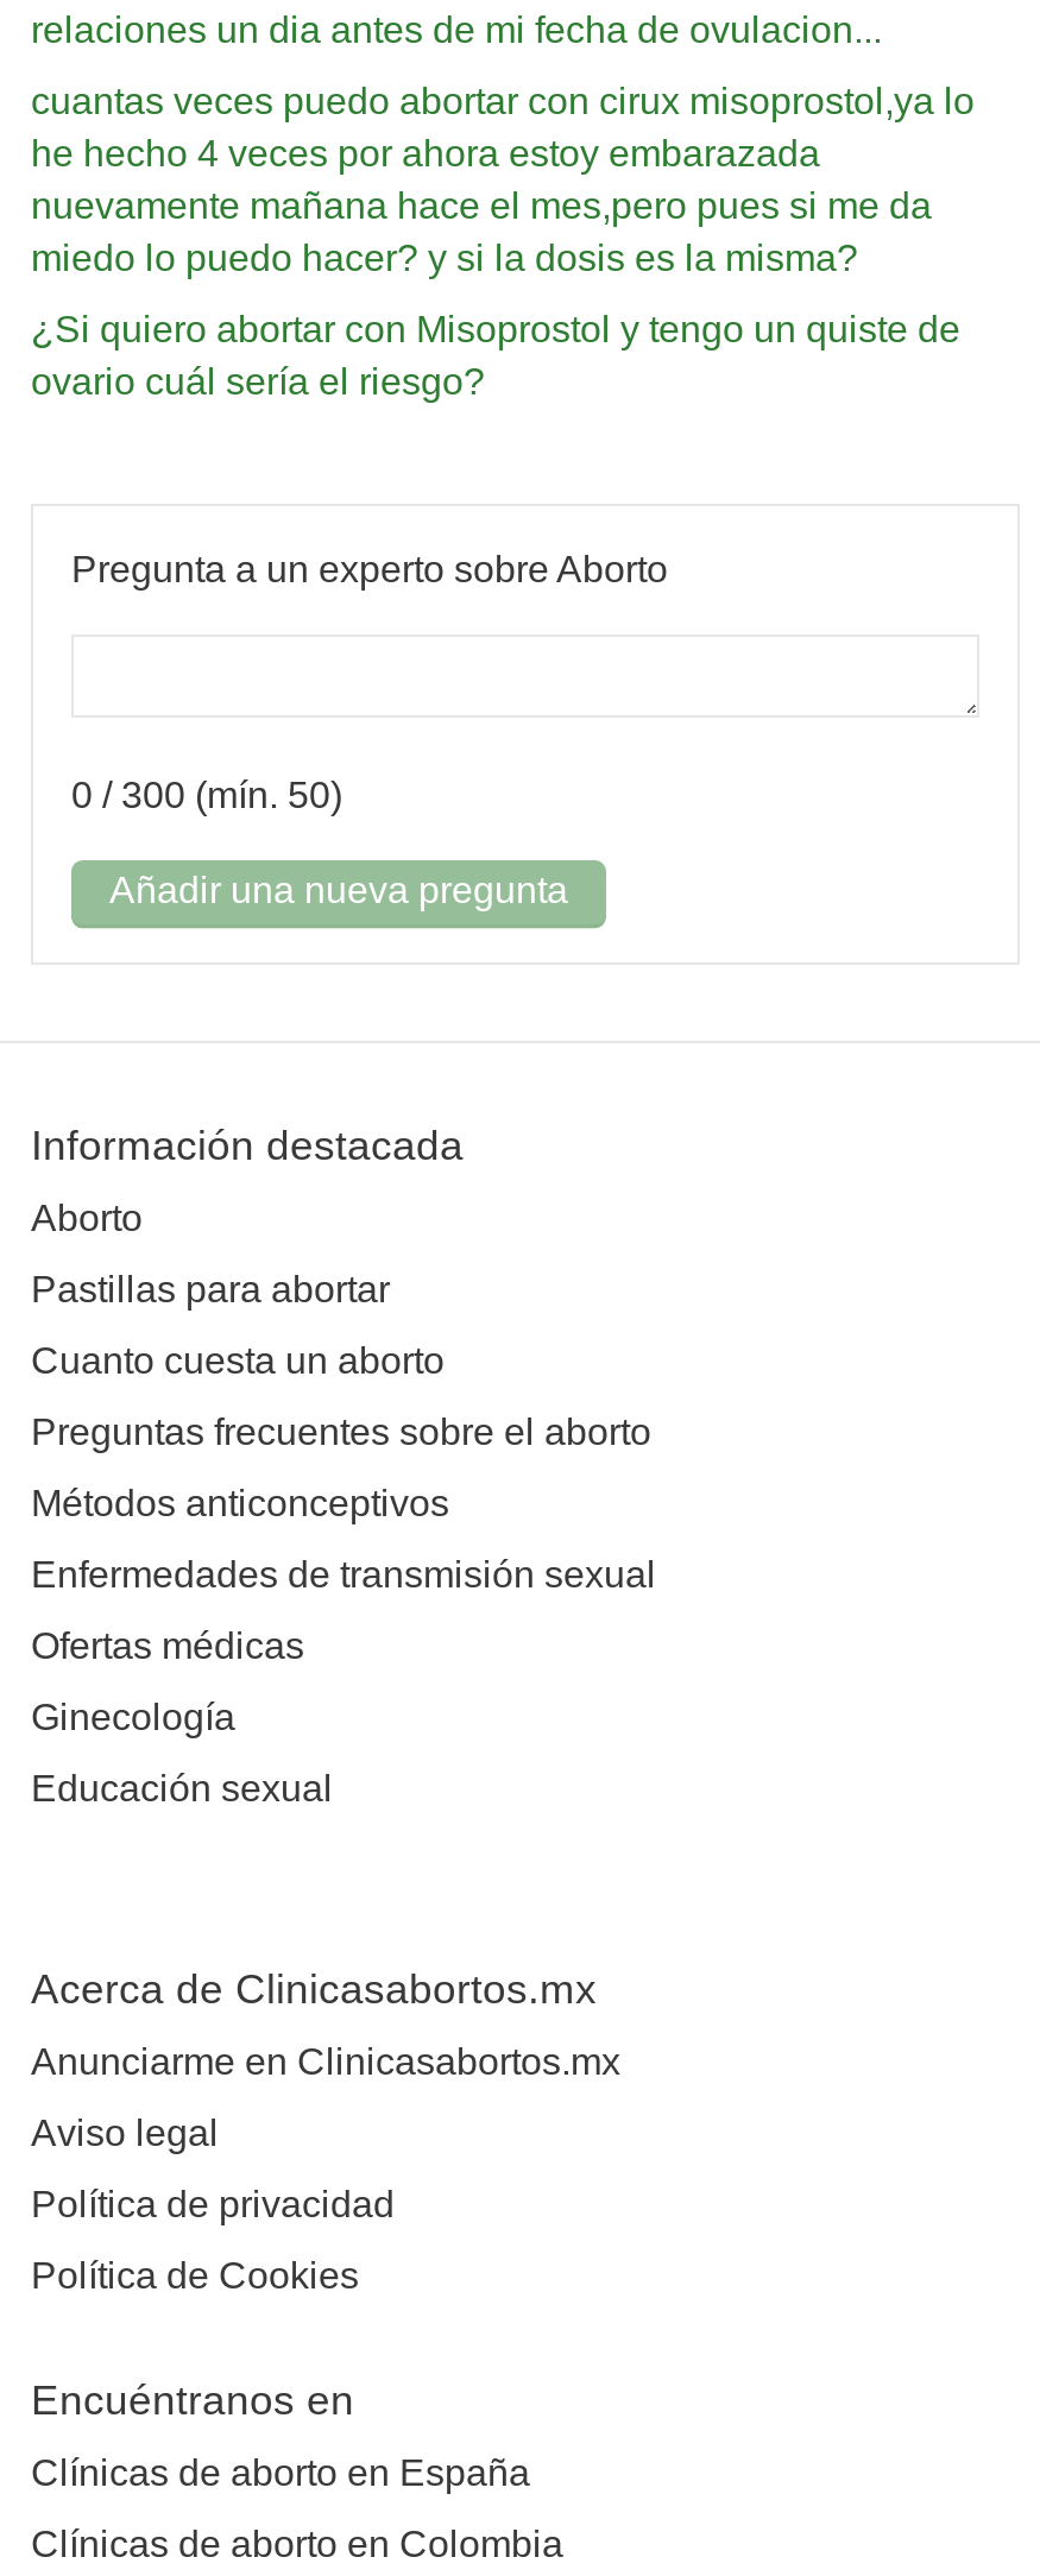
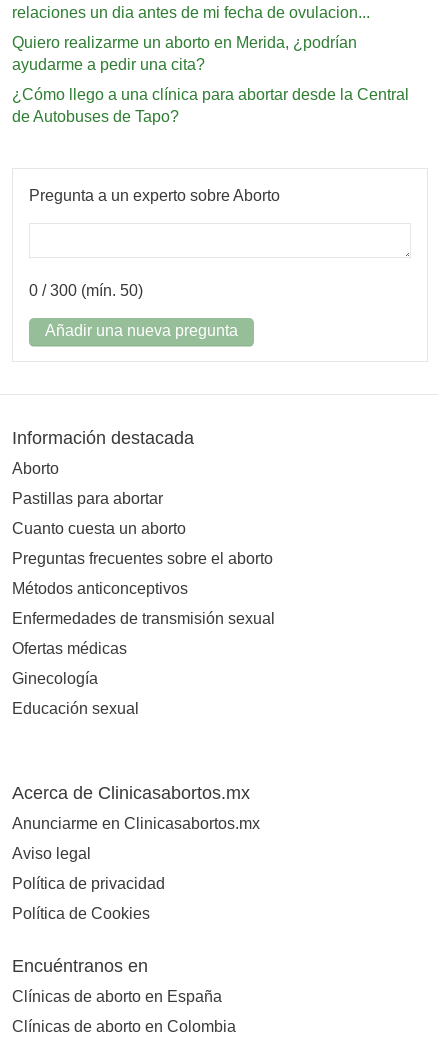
- cuantas veces puedo abortar con cirux misoprostol,ya lo
- he hecho 4 veces por ahora estoy embarazada
- nuevamente mañana hace el mes,pero pues si me da
- miedo lo puedo hacer? y si la dosis es la misma?
+ Quiero realizarme un aborto en Merida, ¿podrían
+ ayudarme a pedir una cita?

- ¿Si quiero abortar con Misoprostol y tengo un quiste de
- ovario cuál sería el riesgo?
+ ¿Cómo llego a una clínica para abortar desde la Central
+ de Autobuses de Tapo?
